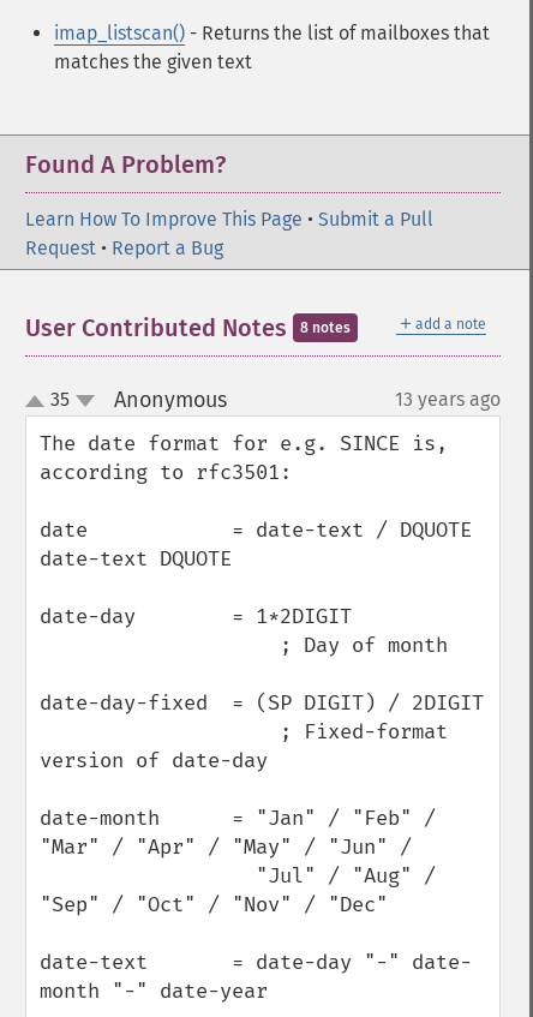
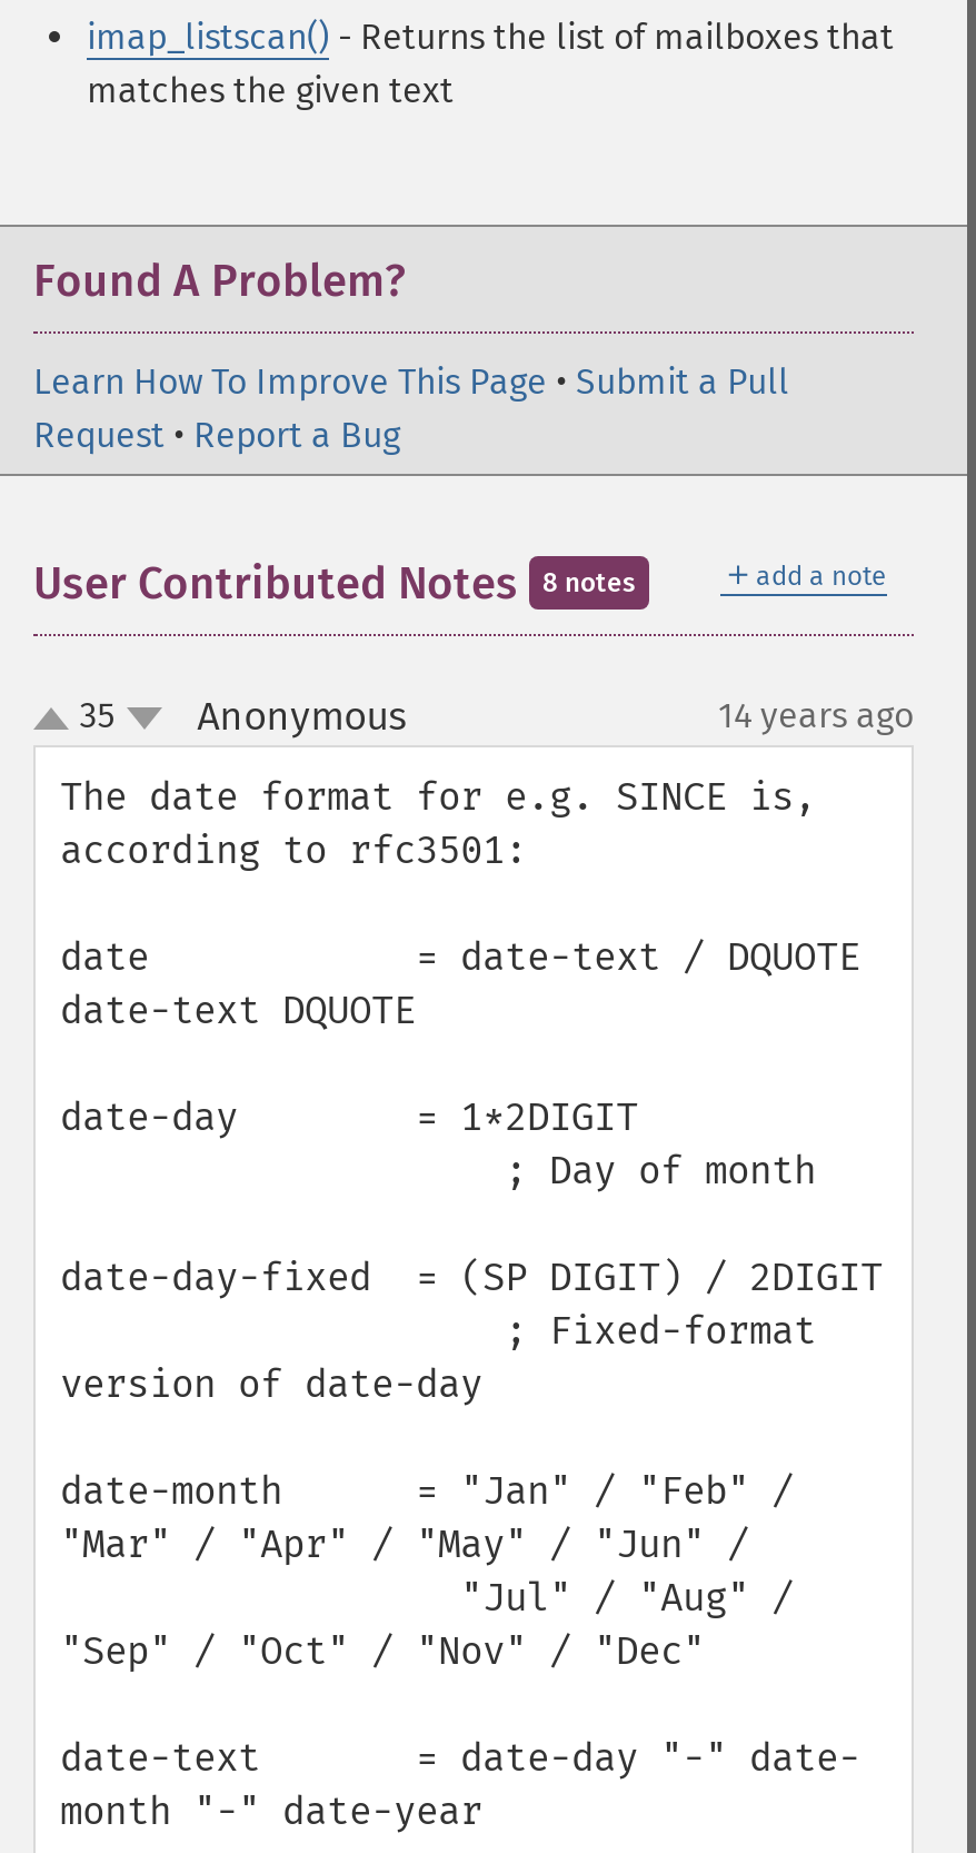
- 13 years ago
+ 14 years ago
